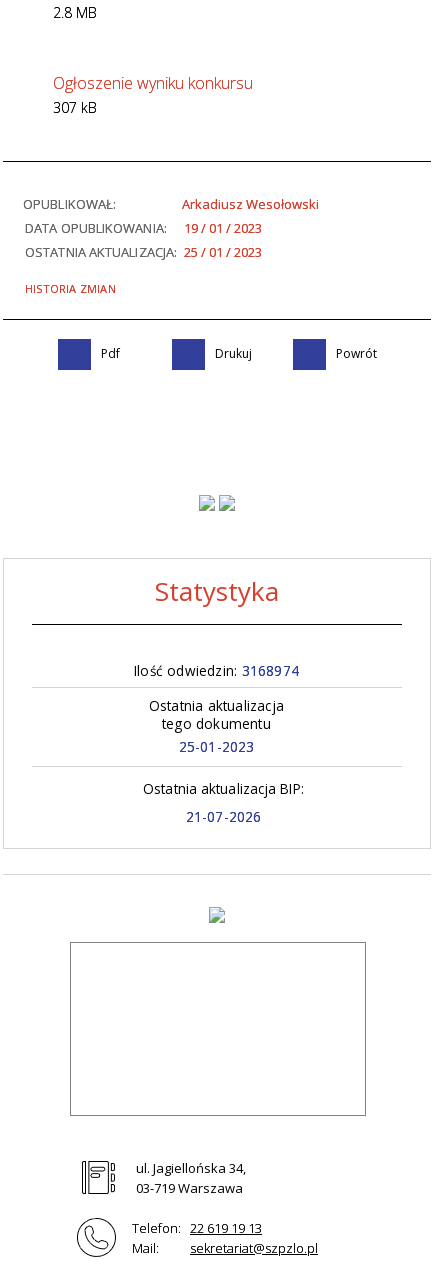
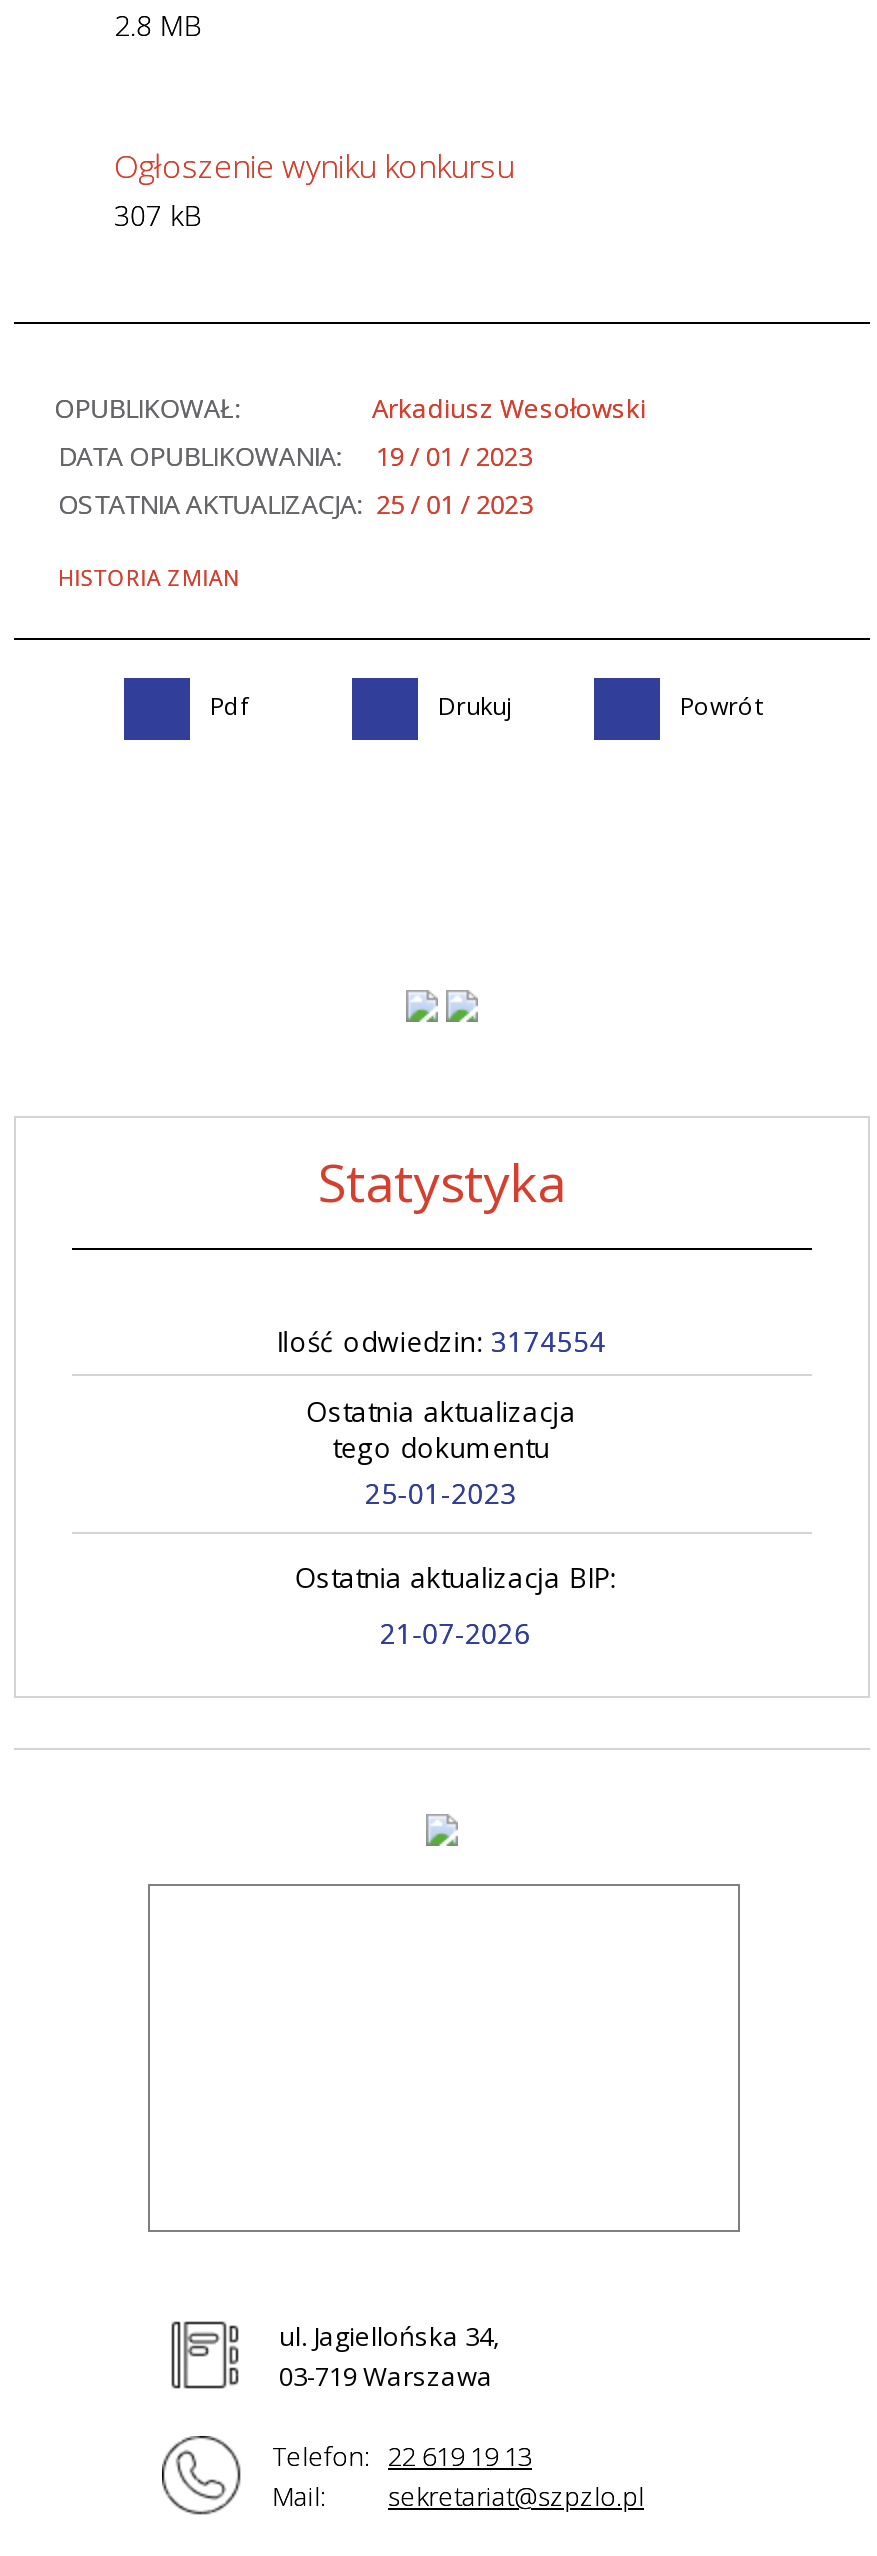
- Ilość odwiedzin: 3168974
+ Ilość odwiedzin: 3174554
